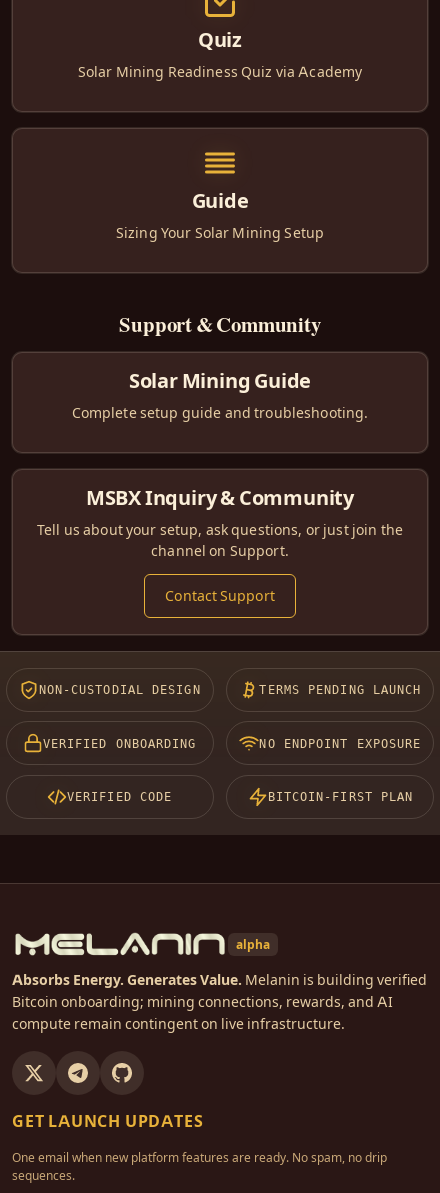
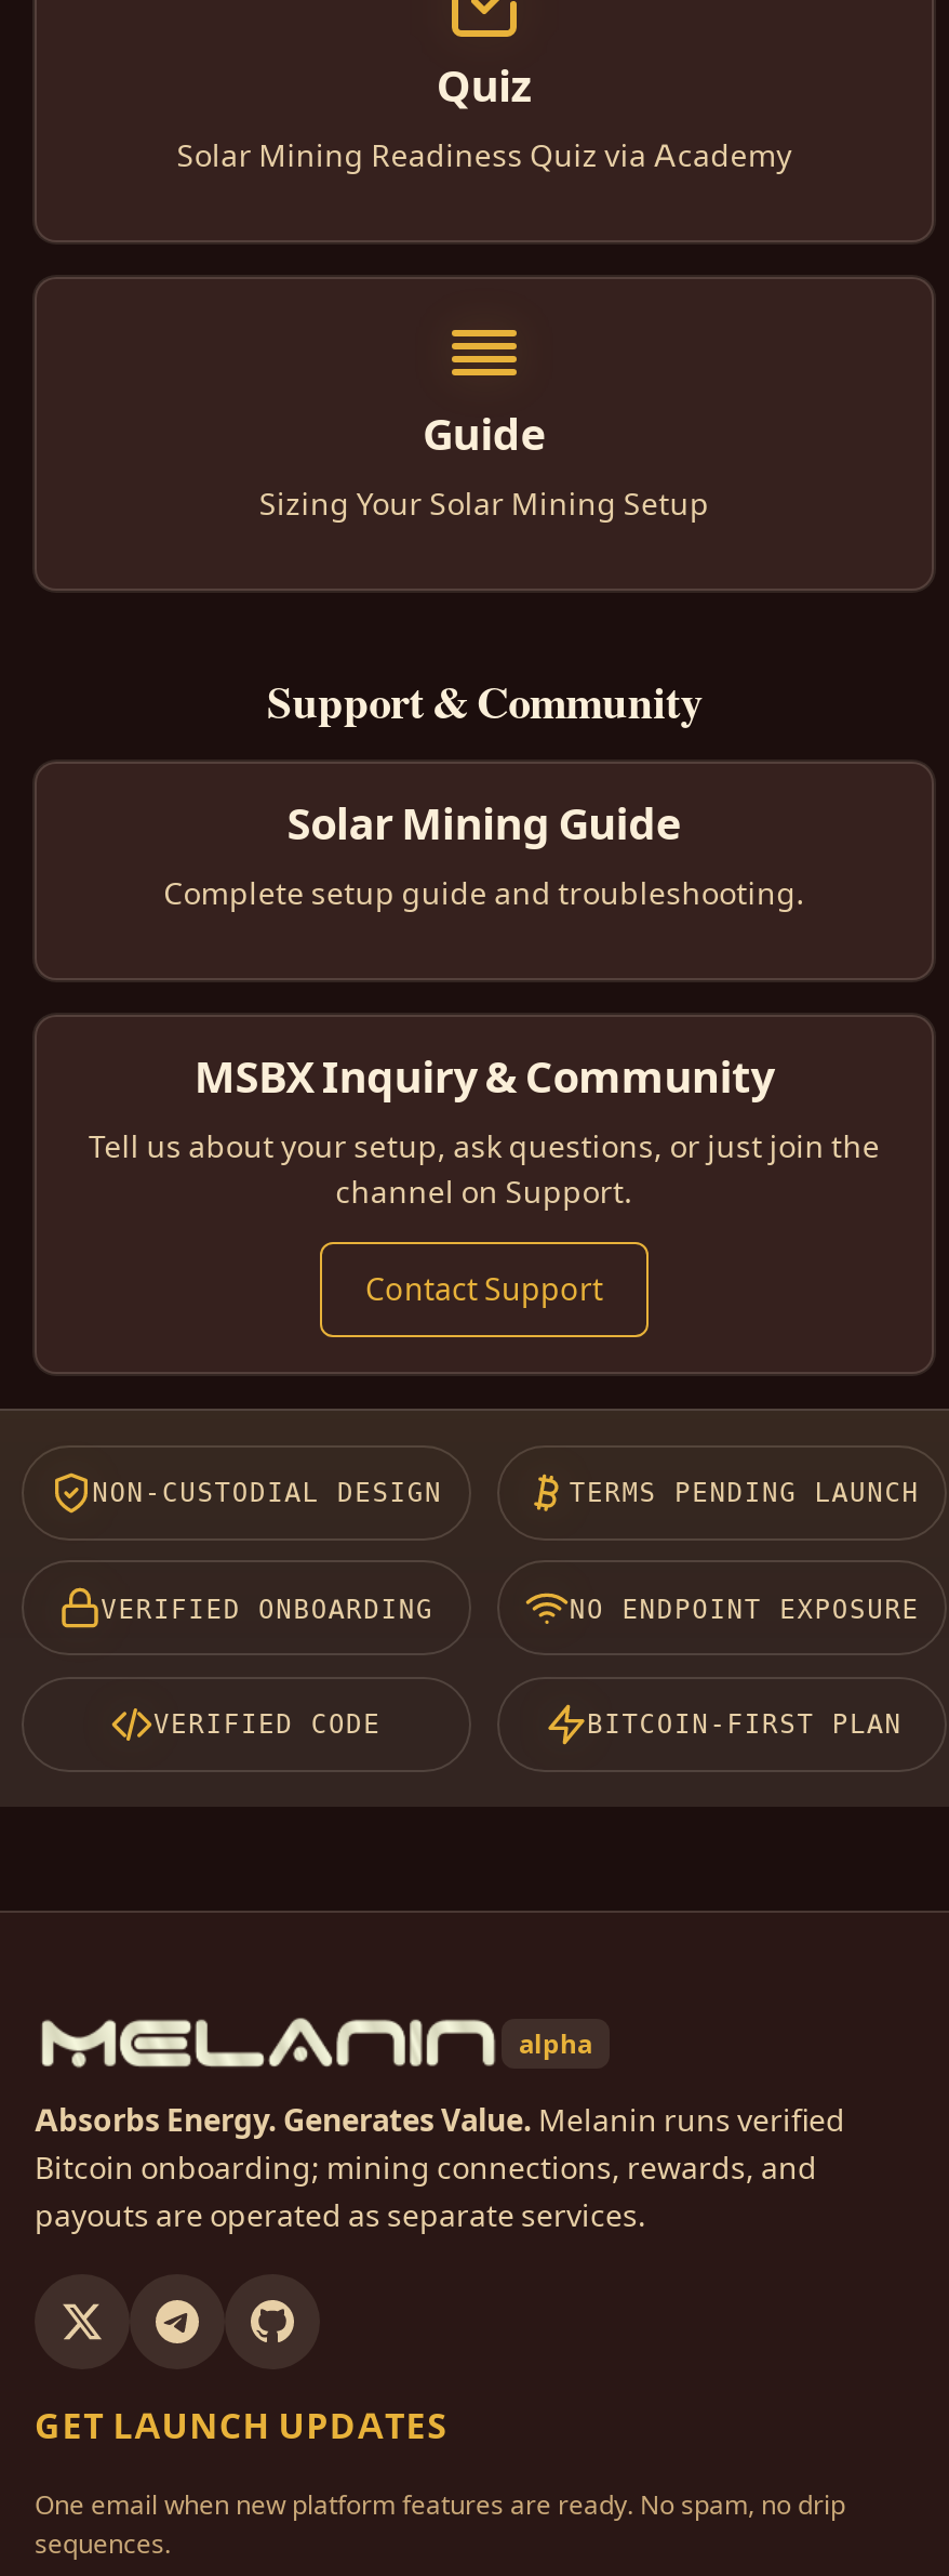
- Absorbs Energy. Generates Value. Melanin is building verified
- Bitcoin onboarding; mining connections, rewards, and AI
- compute remain contingent on live infrastructure.
+ Absorbs Energy. Generates Value. Melanin runs verified
+ Bitcoin onboarding; mining connections, rewards, and
+ payouts are operated as separate services.
